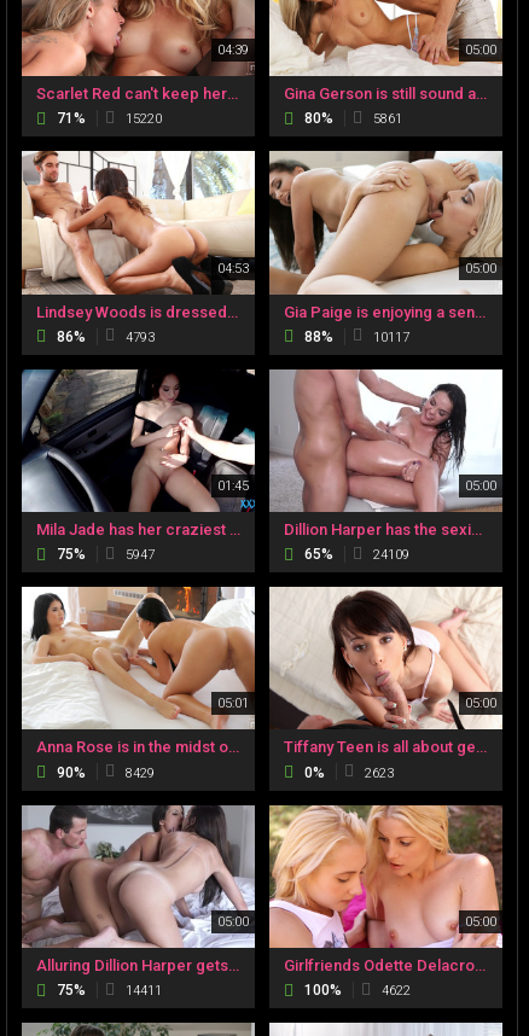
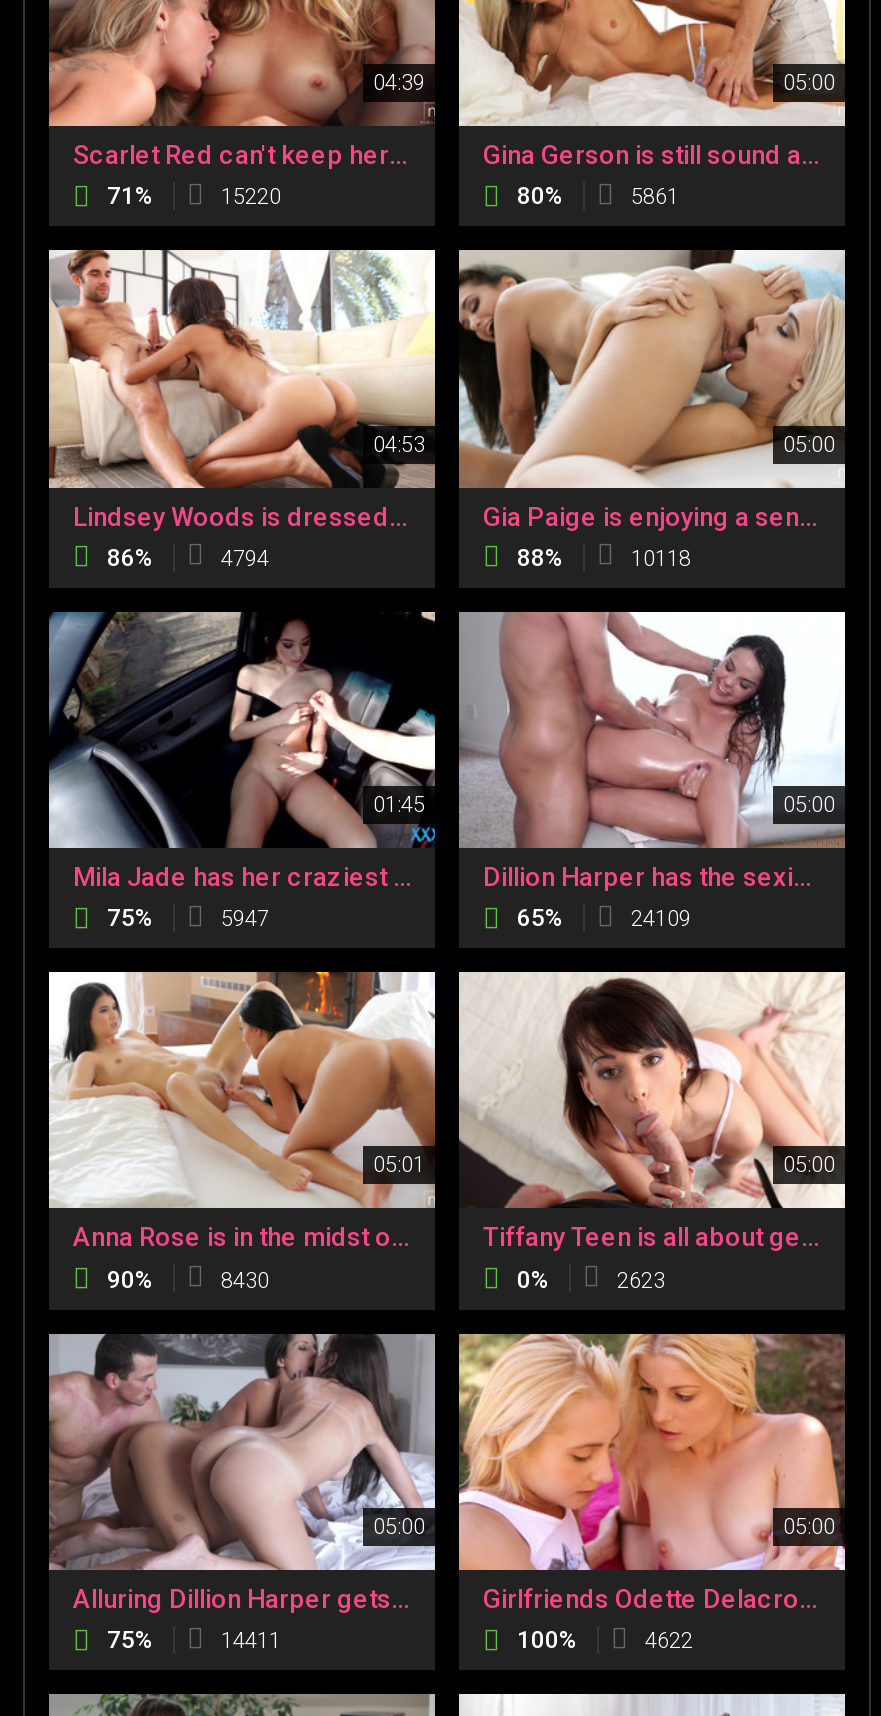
- 4793
+ 4794

- 10117
+ 10118

- 8429
+ 8430
